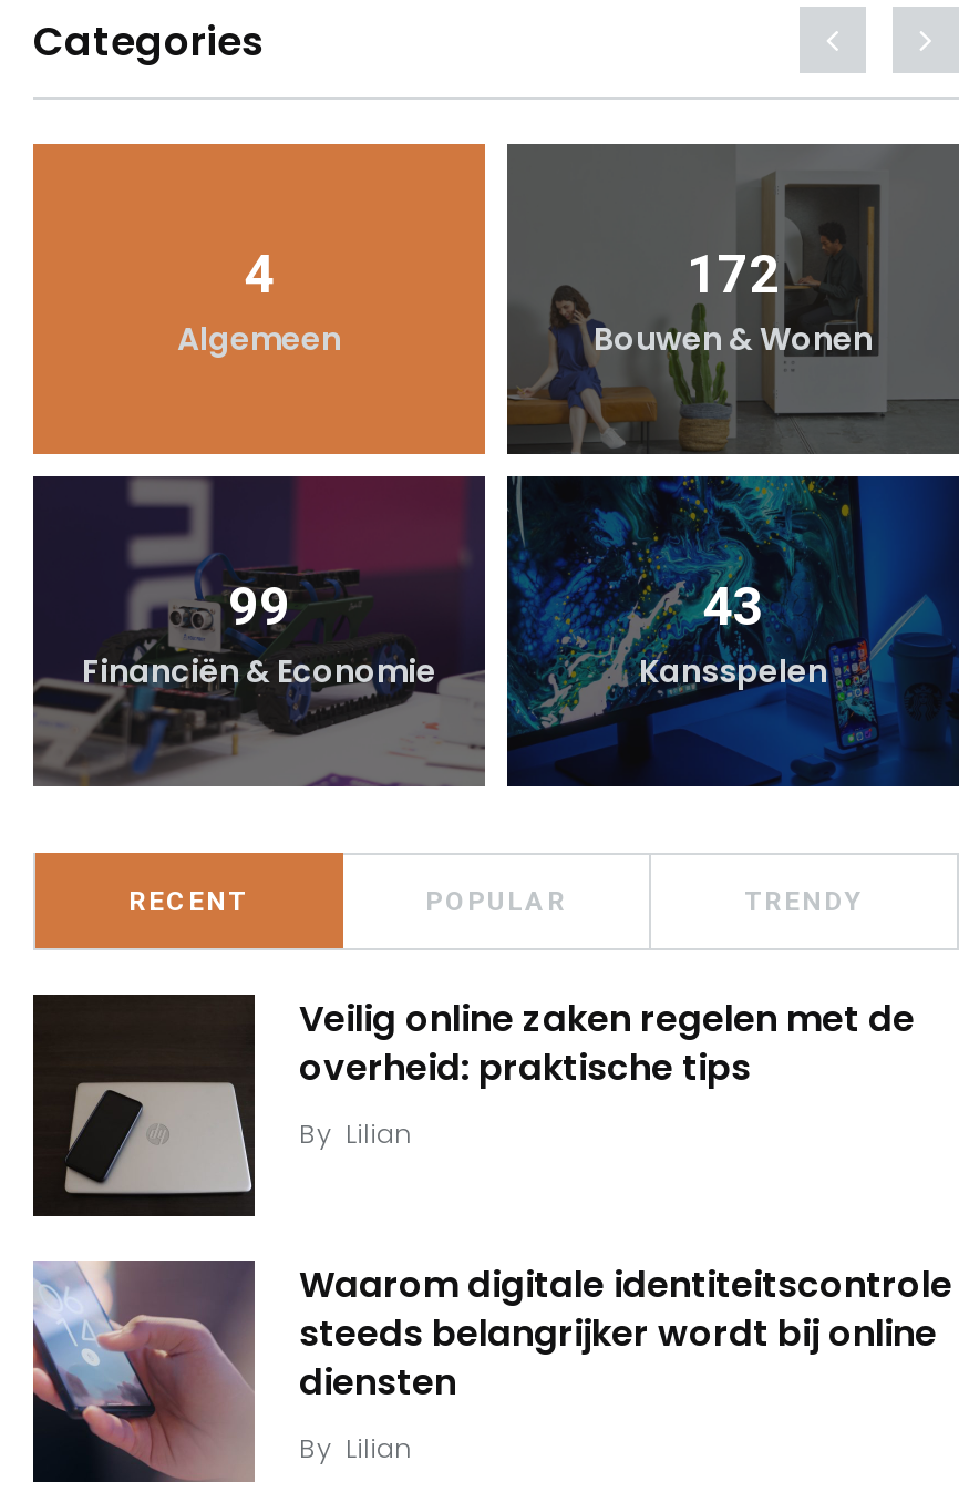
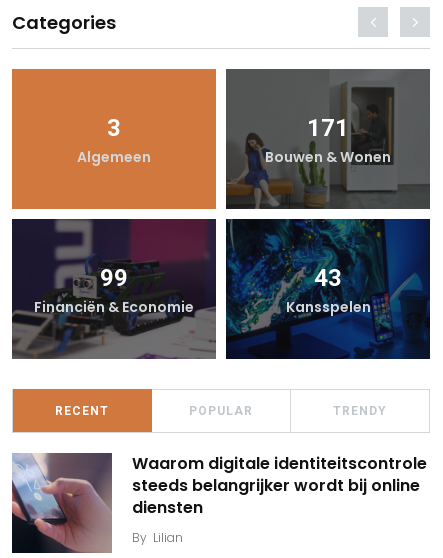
- 4
+ 3

- 172
+ 171

- [image]
- Veilig online zaken regelen met de
- overheid: praktische tips
- By Lilian
